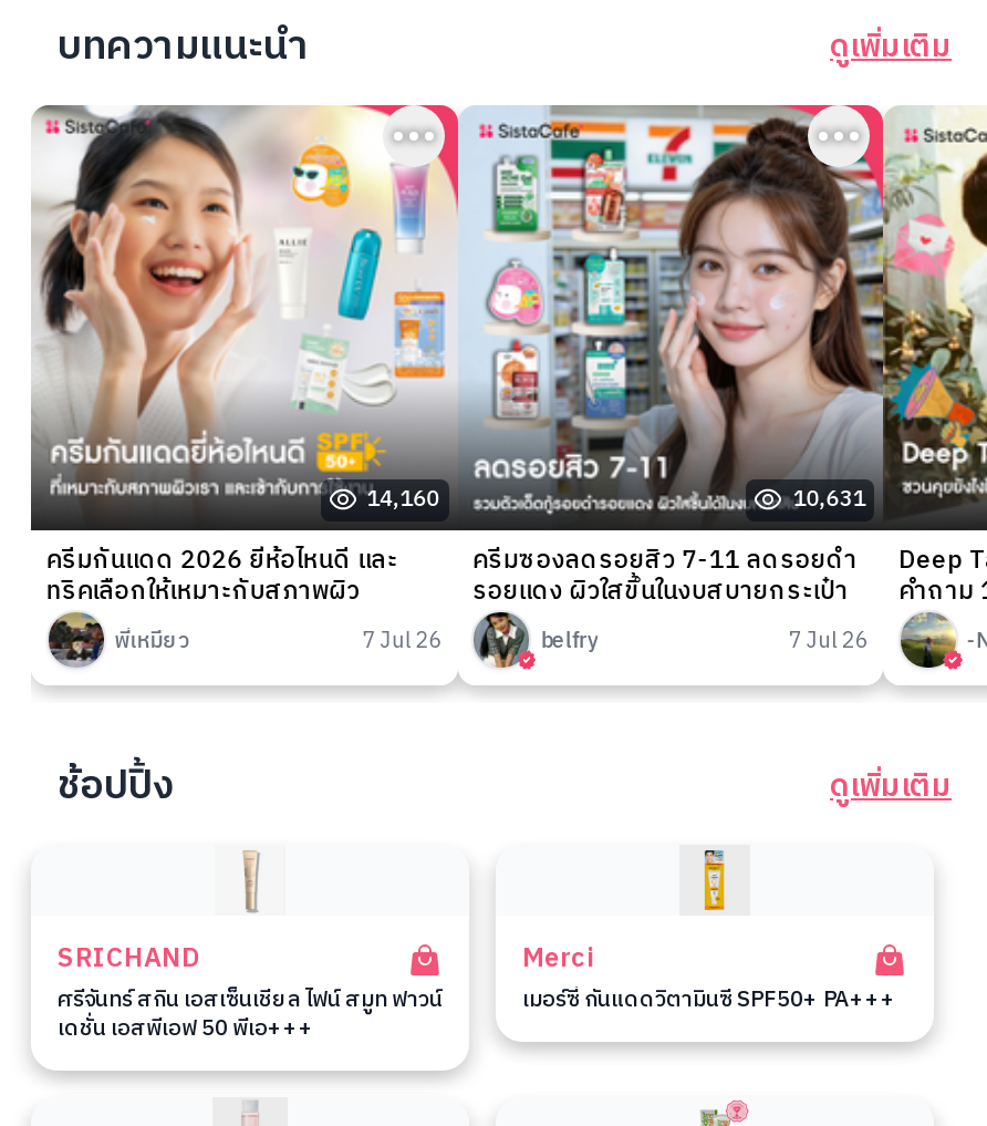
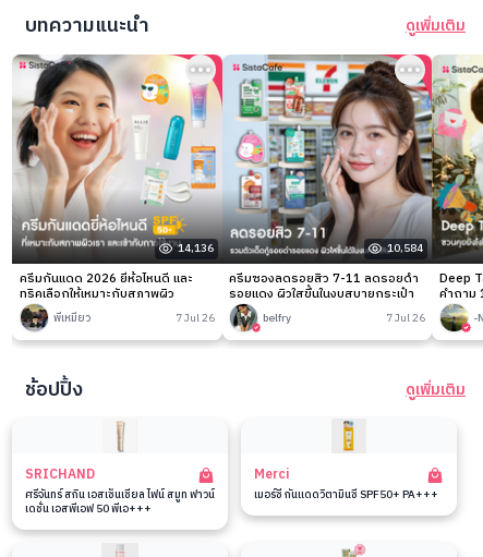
- 14,160
+ 14,136

- 10,631
+ 10,584
